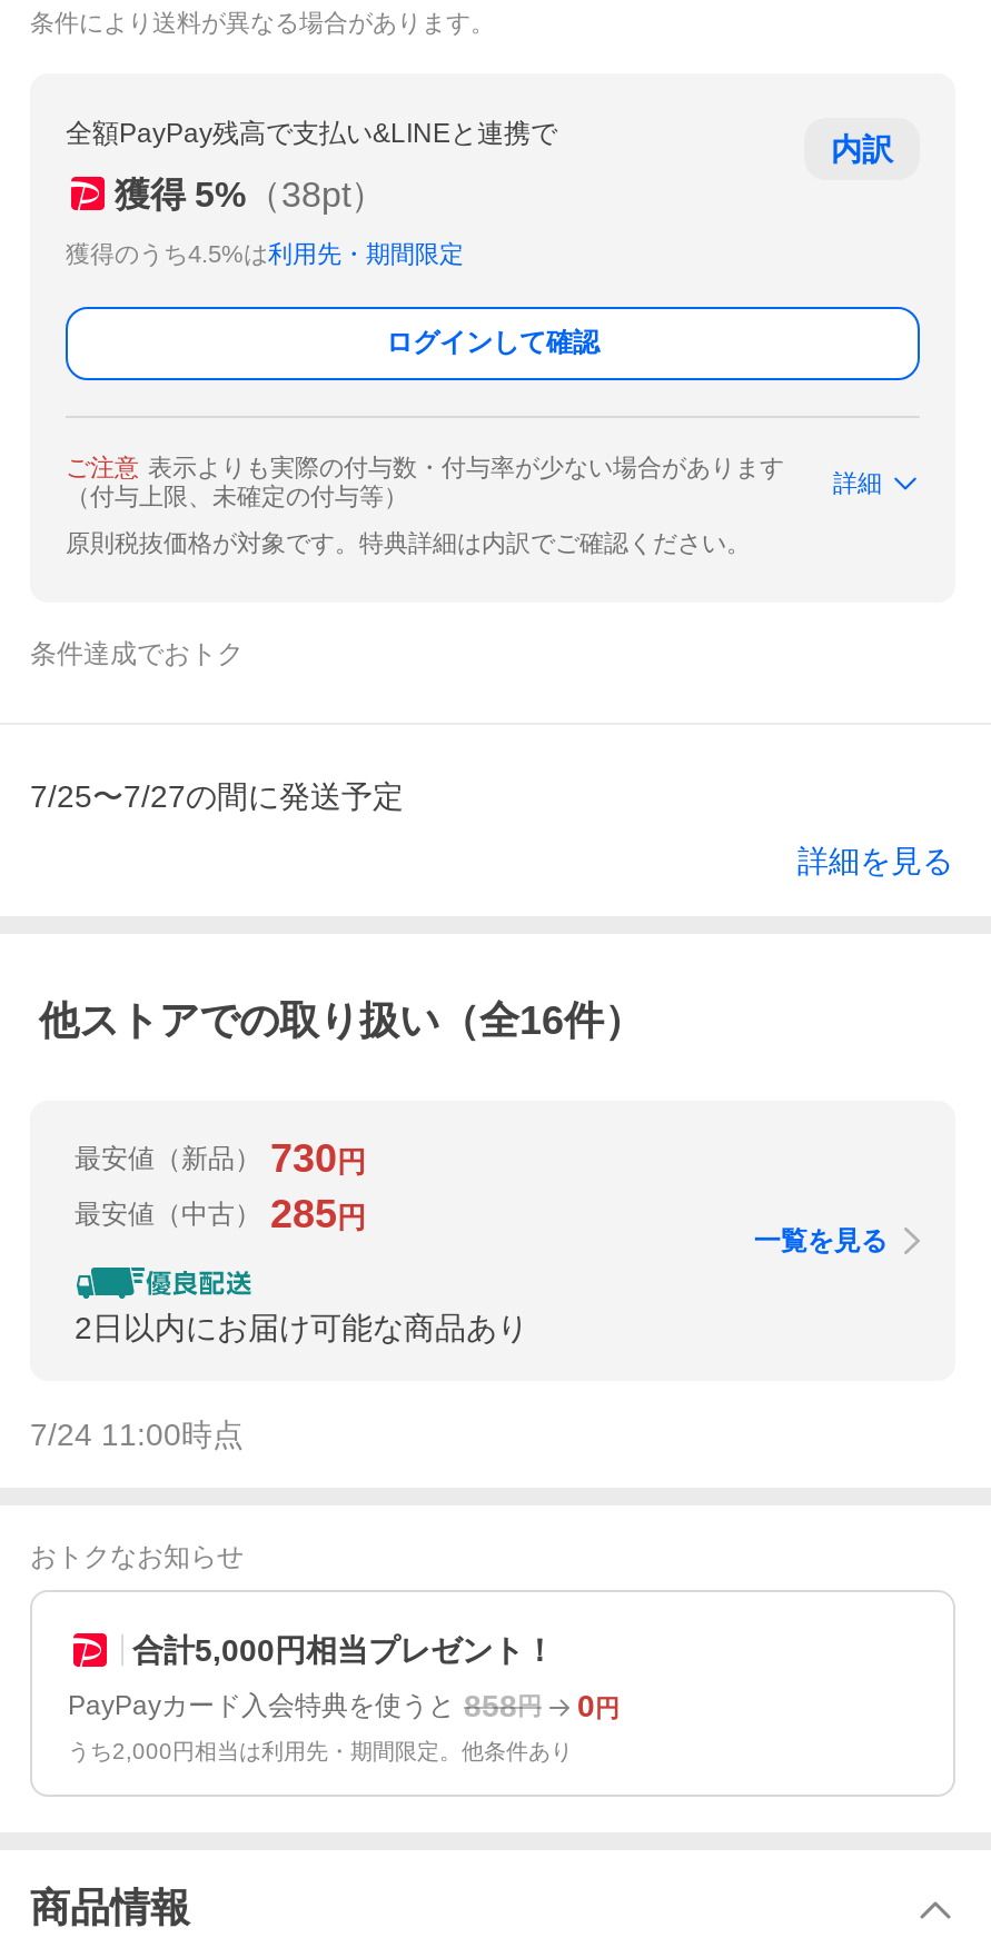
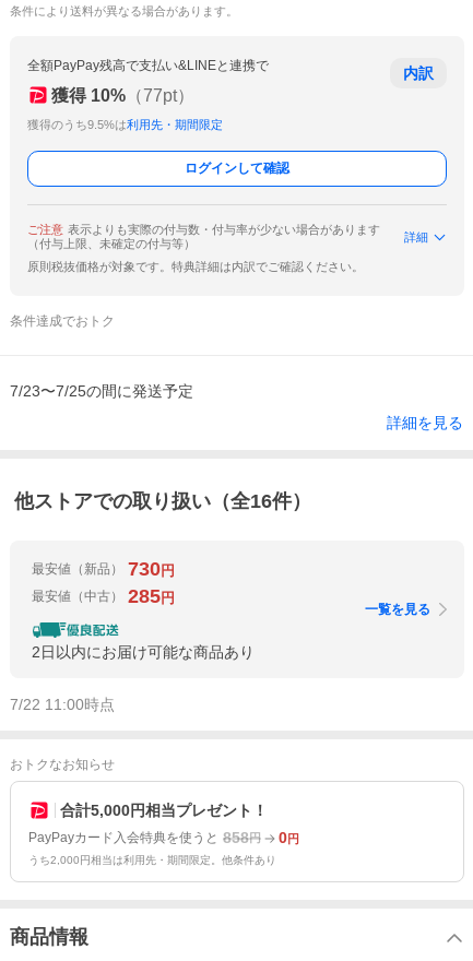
- 獲得 5%（38pt）
+ 獲得 10%（77pt）

- 獲得のうち4.5%は利用先・期間限定
+ 獲得のうち9.5%は利用先・期間限定

- 7/25〜7/27の間に発送予定
+ 7/23〜7/25の間に発送予定

- 7/24 11:00時点
+ 7/22 11:00時点
